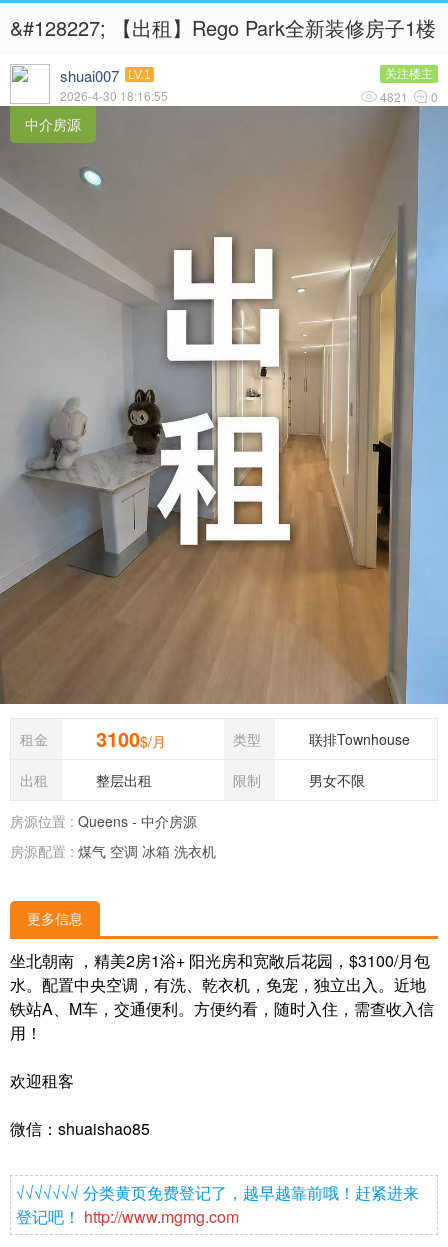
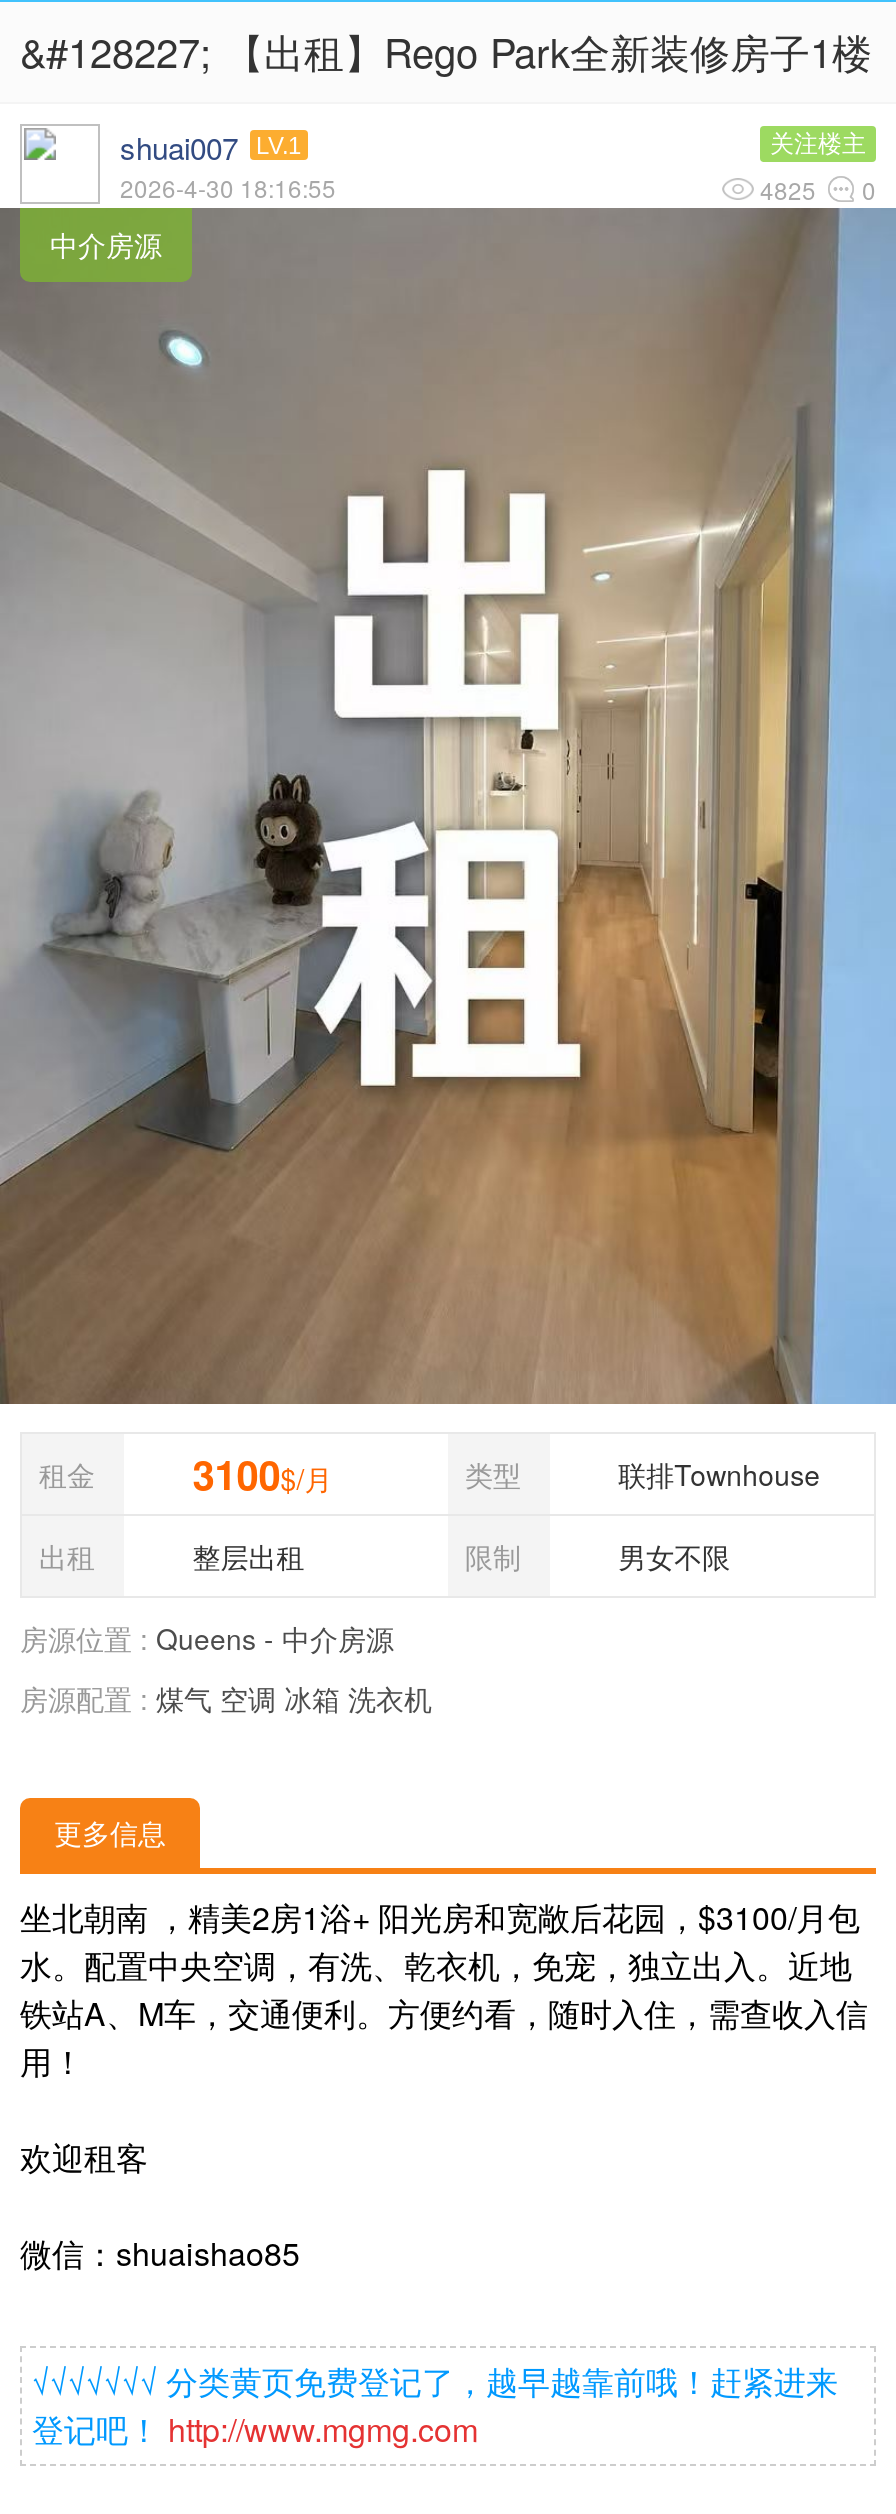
- 4821 0
+ 4825 0
